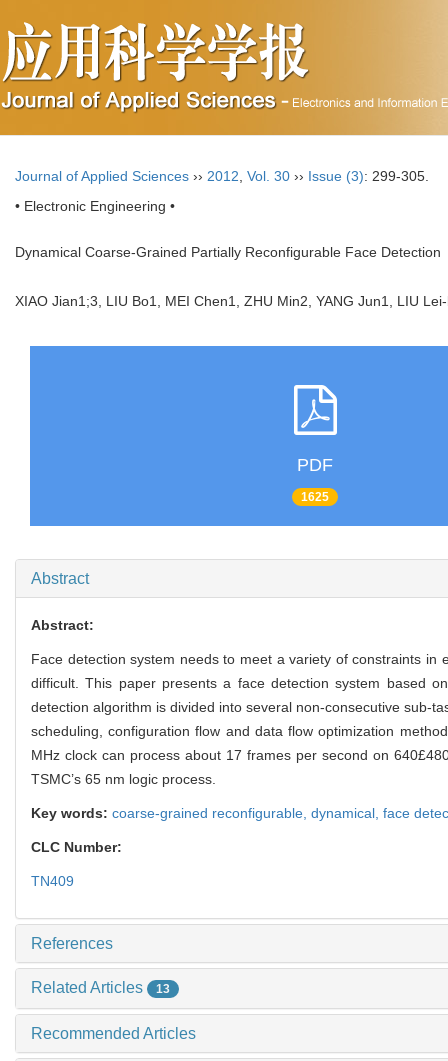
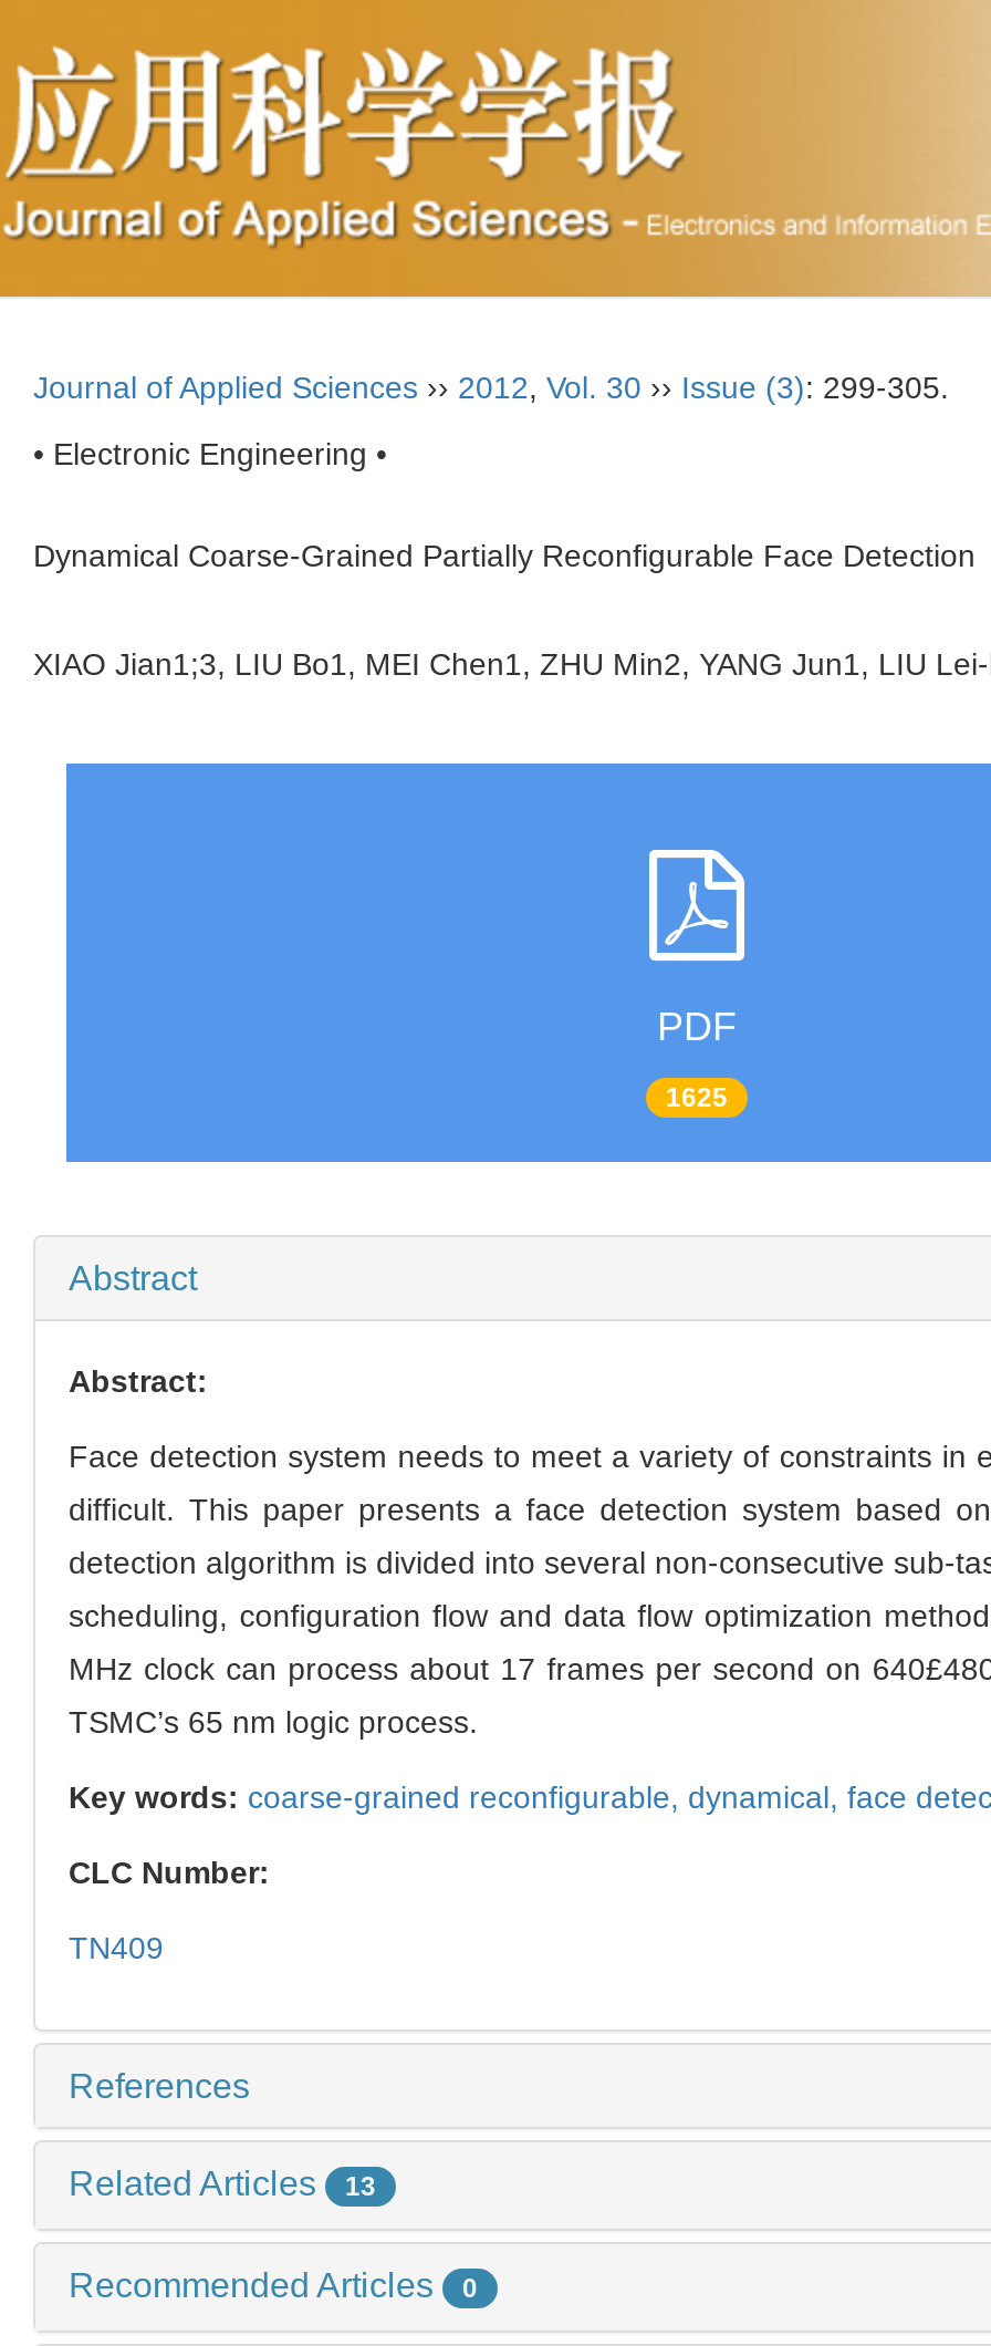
+ 0
